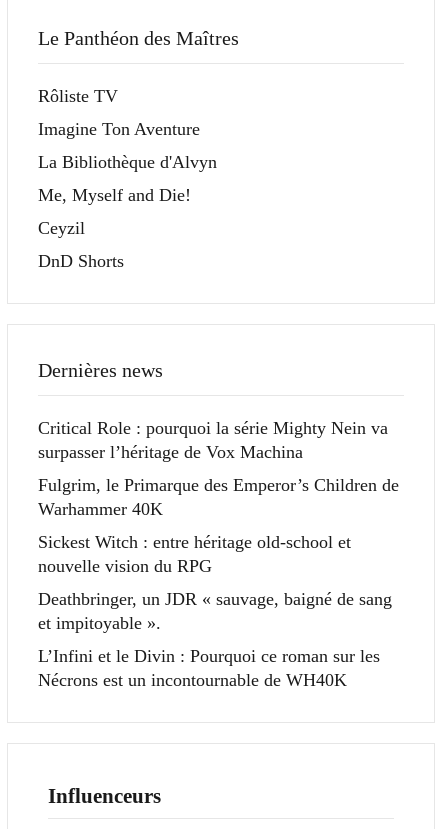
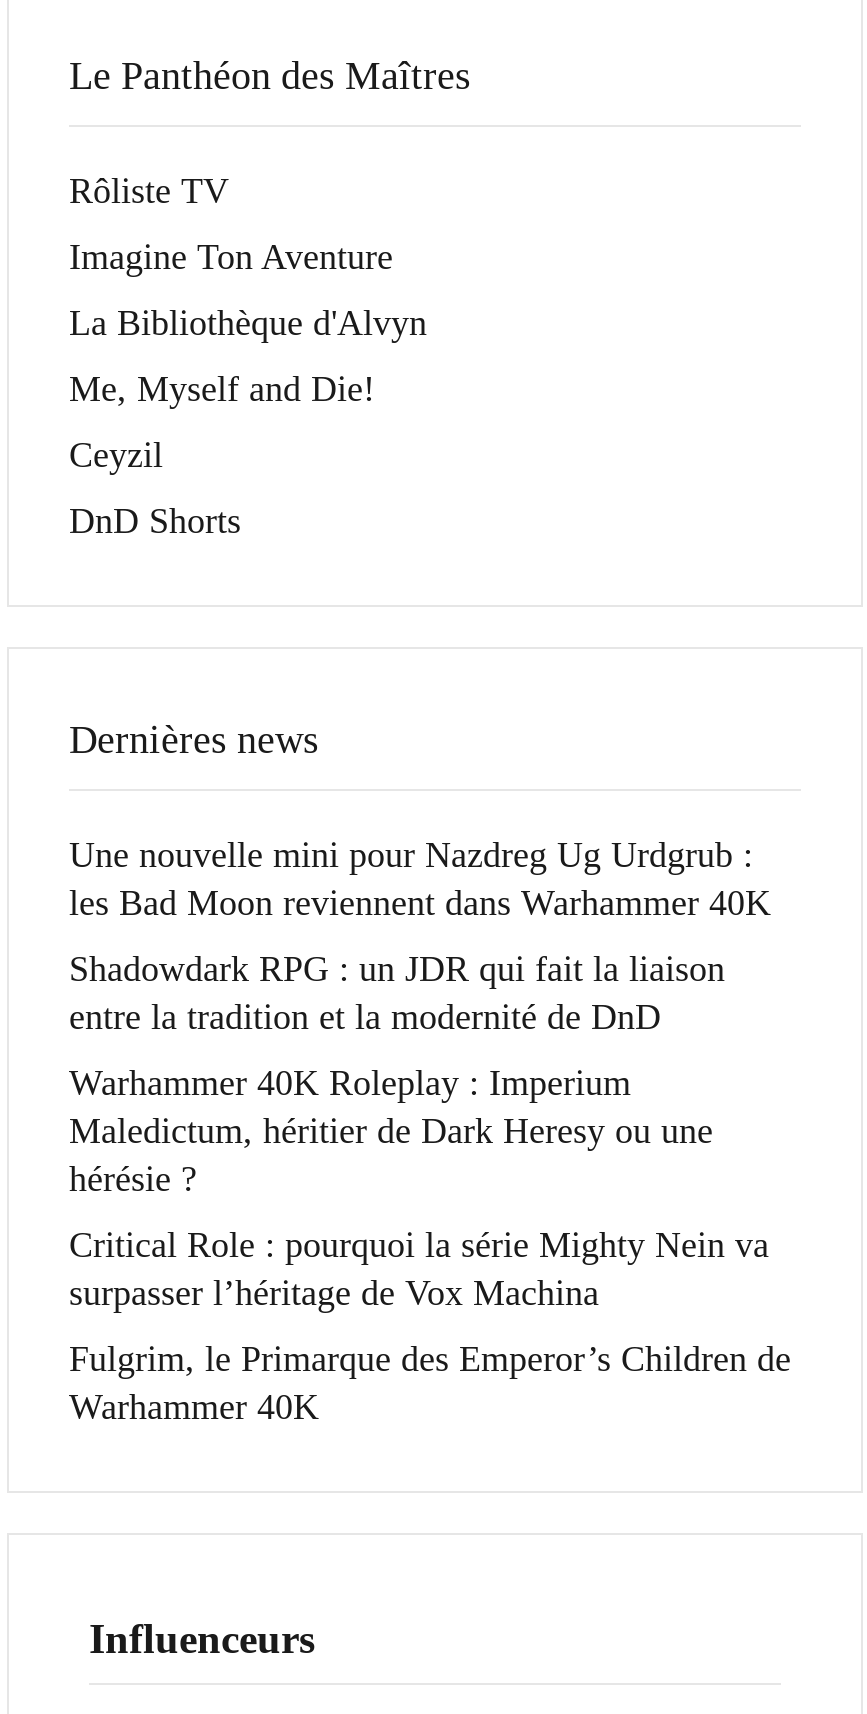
+ Une nouvelle mini pour Nazdreg Ug Urdgrub :
+ les Bad Moon reviennent dans Warhammer 40K
+ Shadowdark RPG : un JDR qui fait la liaison
+ entre la tradition et la modernité de DnD
+ Warhammer 40K Roleplay : Imperium
+ Maledictum, héritier de Dark Heresy ou une
+ hérésie ?

moved down: Critical Role : pourquoi la série Mighty Nein va | surpasser l’héritage de Vox Machina | Fulgrim, le Primarque des Emperor’s Children de | Warhammer 40K

- Sickest Witch : entre héritage old-school et
- nouvelle vision du RPG
- Deathbringer, un JDR « sauvage, baigné de sang
- et impitoyable ».
- L’Infini et le Divin : Pourquoi ce roman sur les
- Nécrons est un incontournable de WH40K
